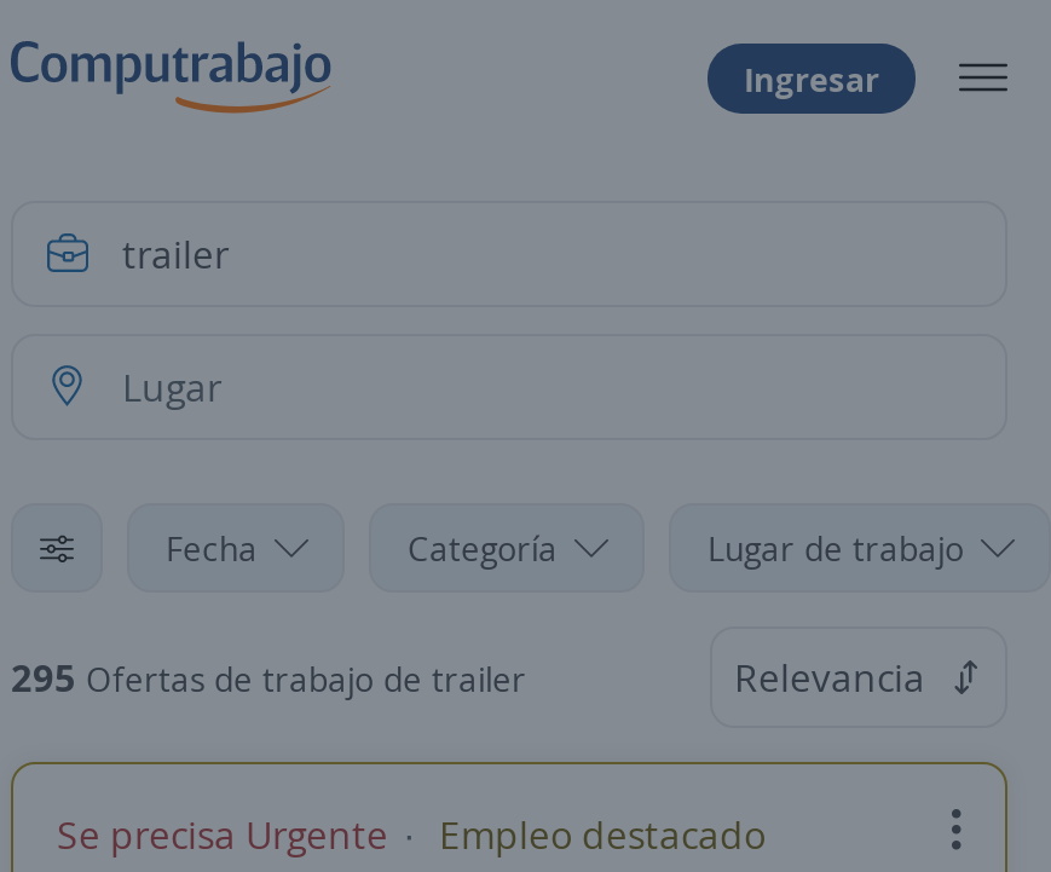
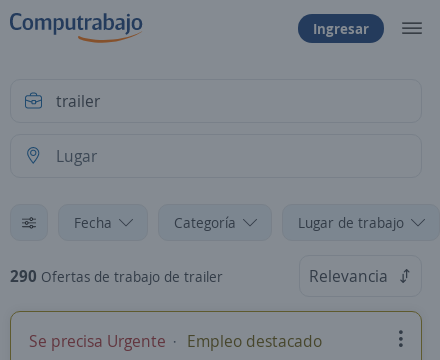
- 295 Ofertas de trabajo de trailer
+ 290 Ofertas de trabajo de trailer
